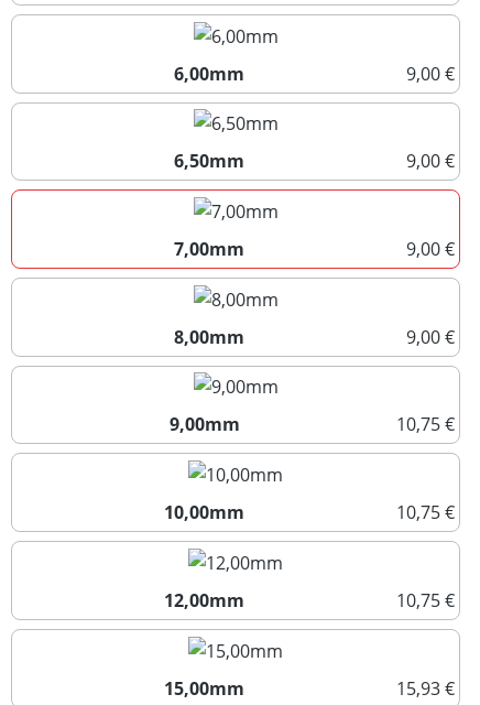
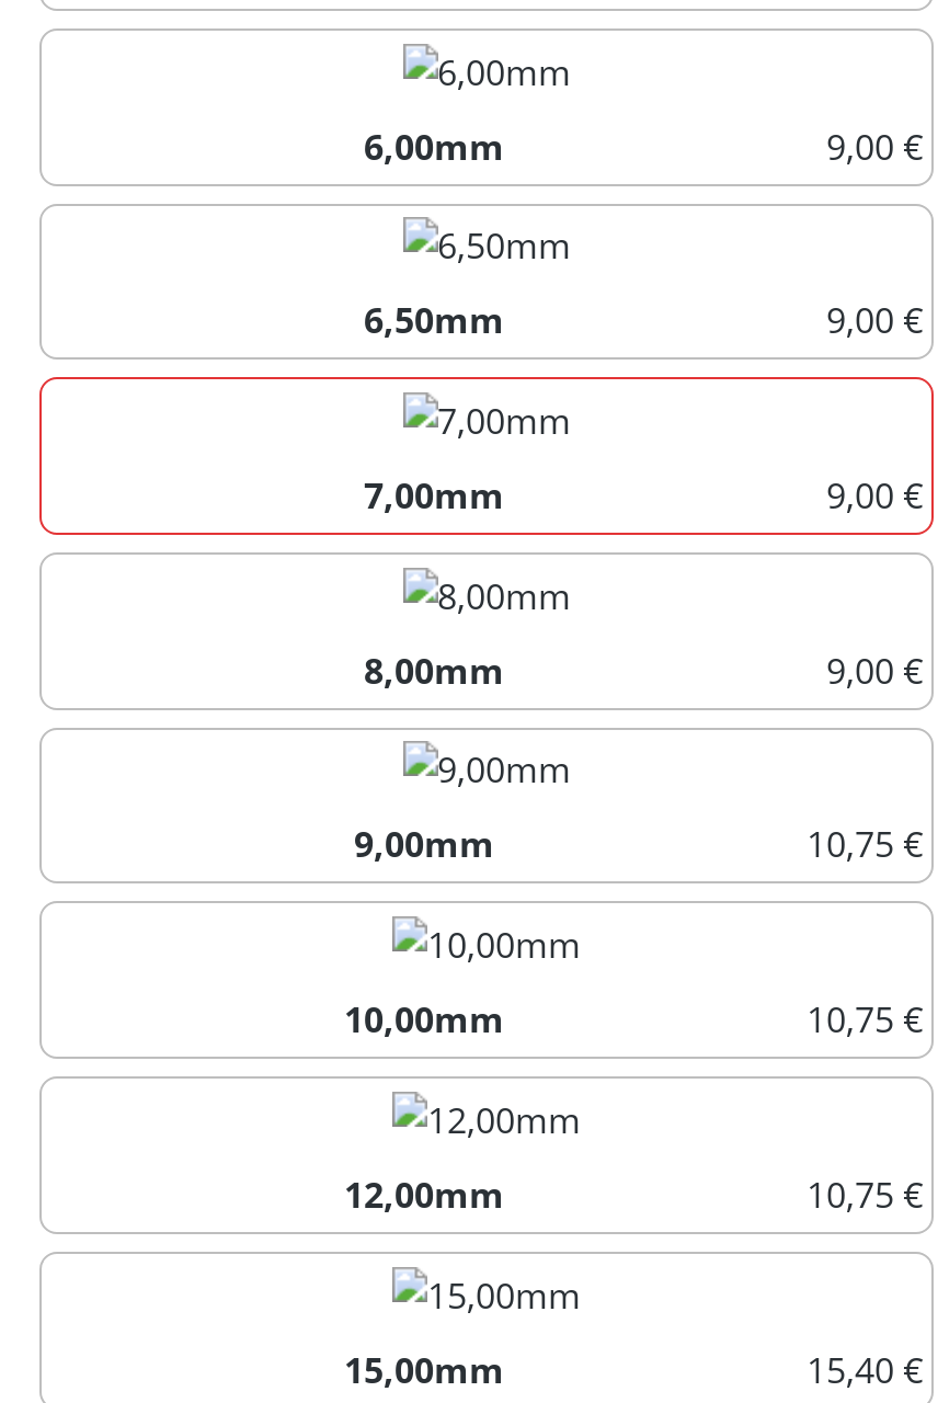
- 15,93 €
+ 15,40 €
